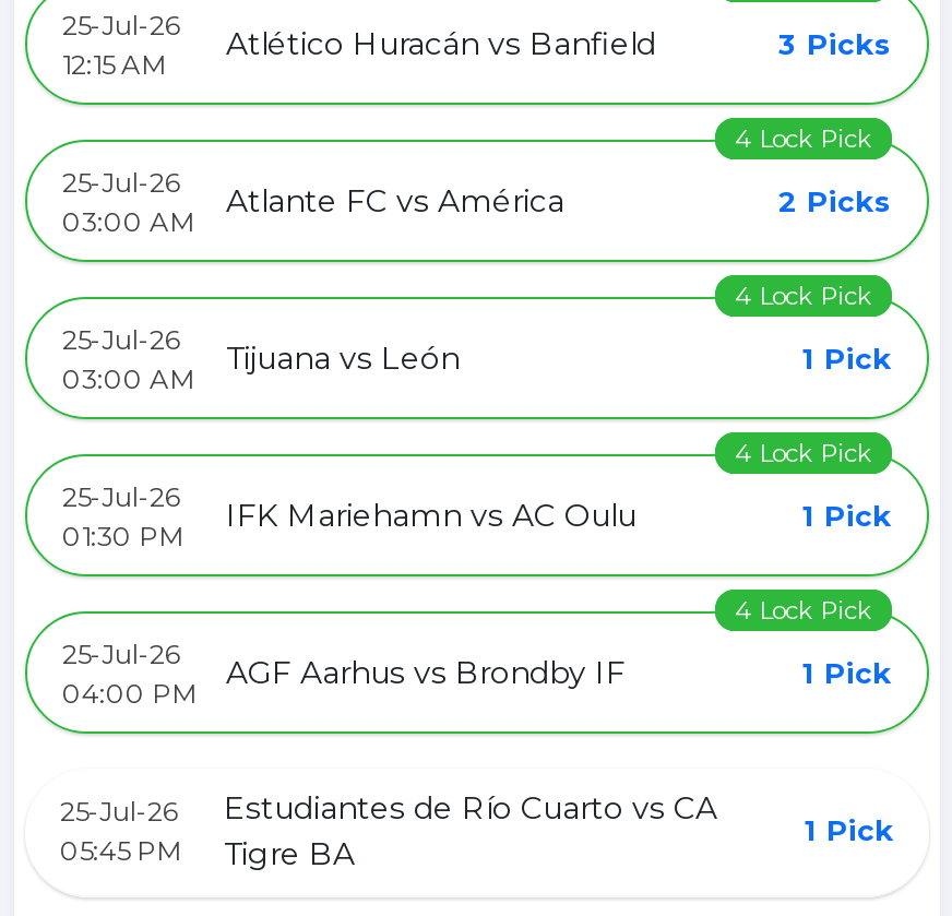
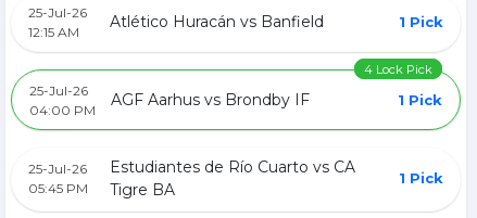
- 3 Picks
- 4 Lock Pick
- 25-Jul-26
- 03:00 AM
- Atlante FC vs América
- 2 Picks
- 4 Lock Pick
- 25-Jul-26
- 03:00 AM
- Tijuana vs León
- 1 Pick
- 4 Lock Pick
- 25-Jul-26
- 01:30 PM
- IFK Mariehamn vs AC Oulu
